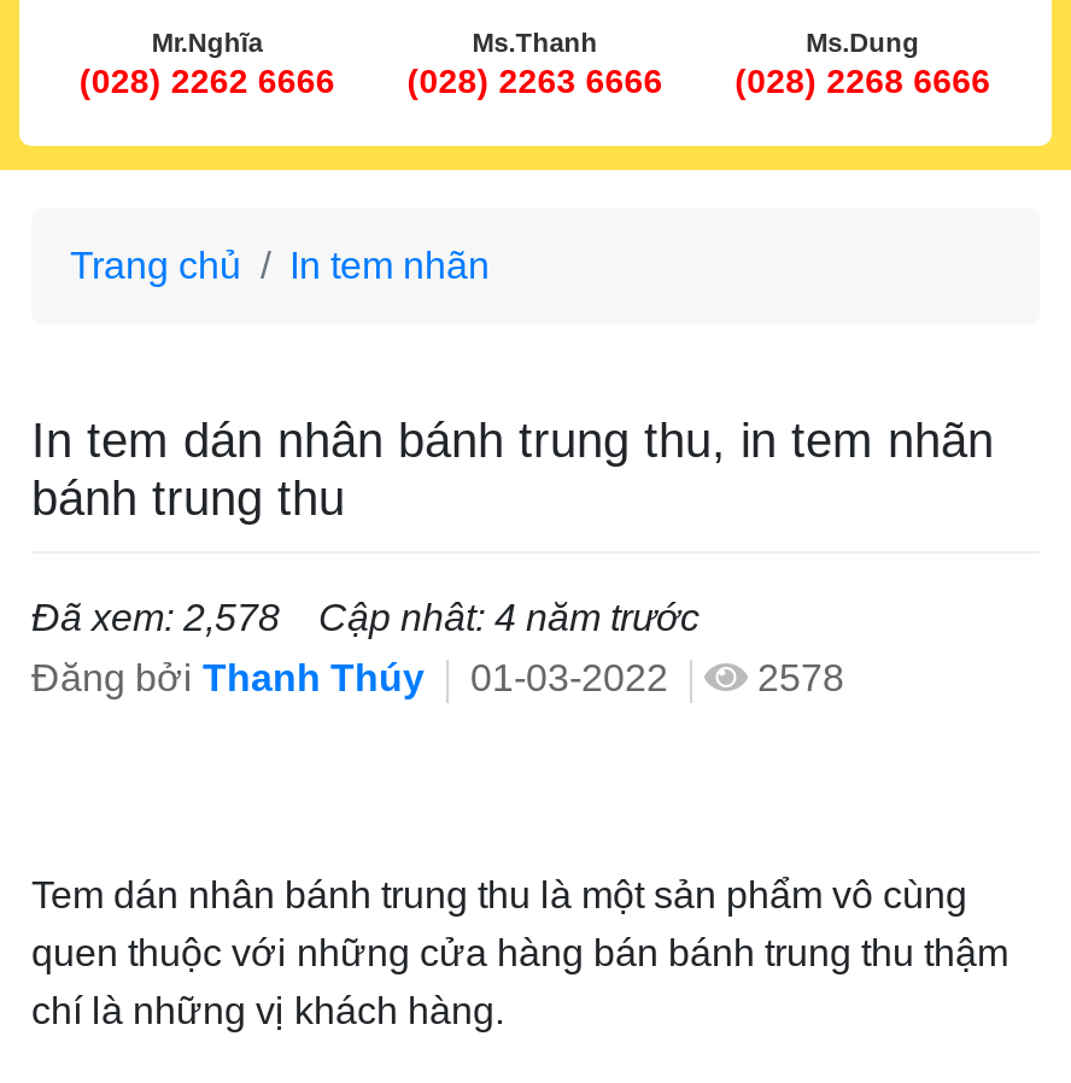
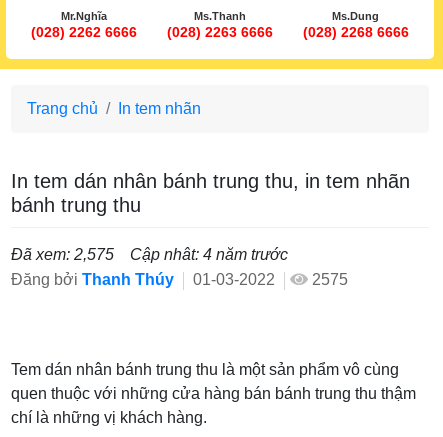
- Đã xem: 2,578 Cập nhât: 4 năm trước
+ Đã xem: 2,575 Cập nhât: 4 năm trước

- Đăng bởi Thanh Thúy 01-03-2022 2578
+ Đăng bởi Thanh Thúy 01-03-2022 2575
